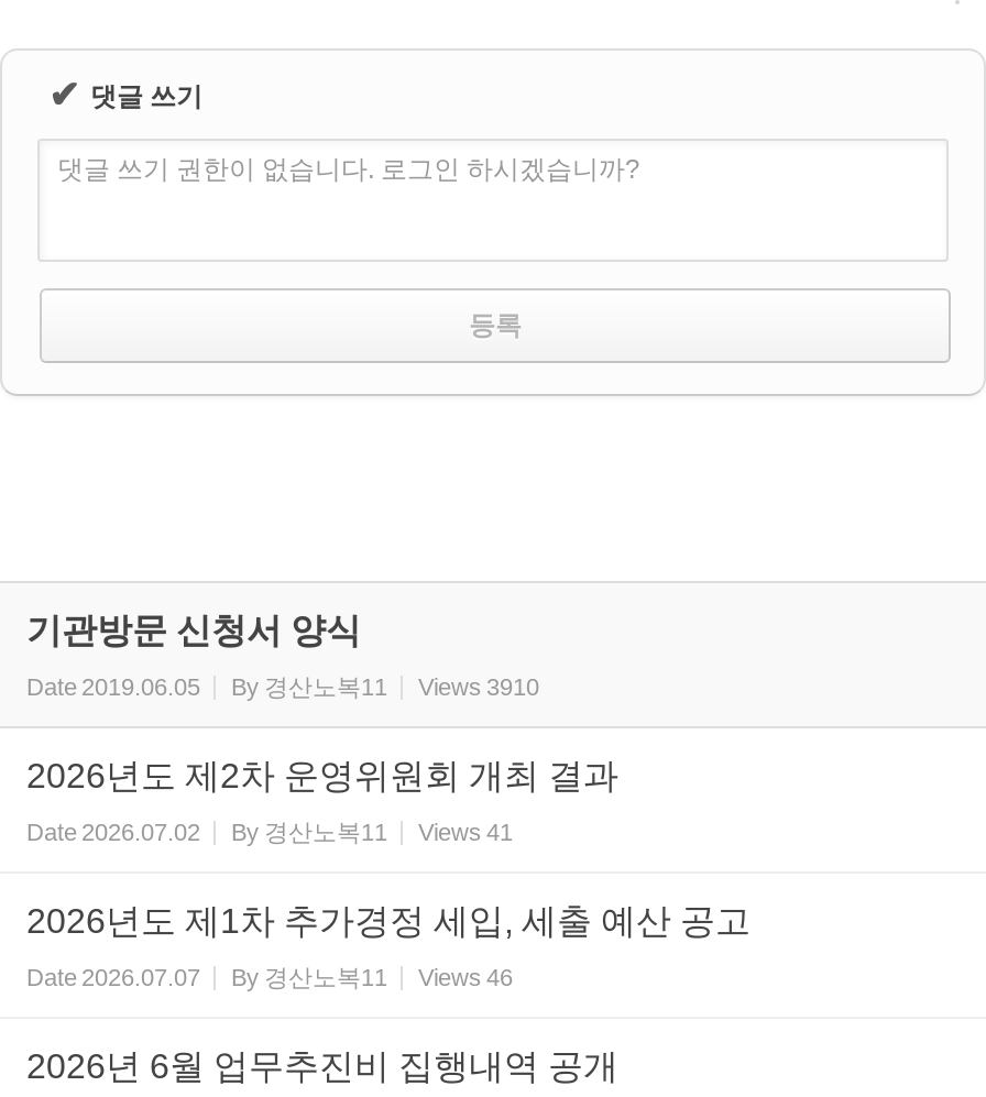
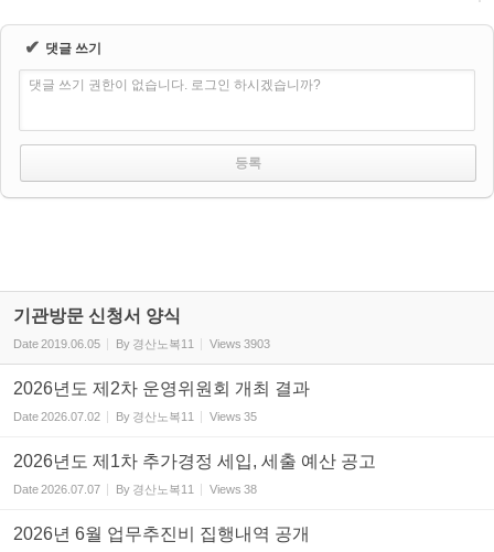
- Date 2019.06.05 By 경산노복11 Views 3910
+ Date 2019.06.05 By 경산노복11 Views 3903

- Date 2026.07.02 By 경산노복11 Views 41
+ Date 2026.07.02 By 경산노복11 Views 35

- Date 2026.07.07 By 경산노복11 Views 46
+ Date 2026.07.07 By 경산노복11 Views 38
